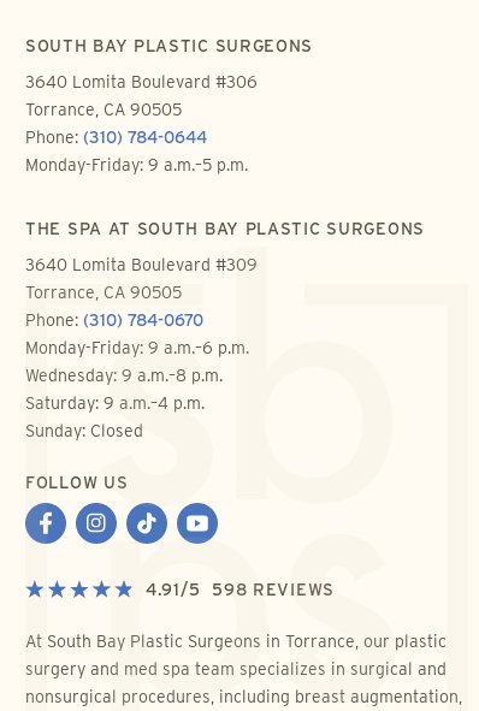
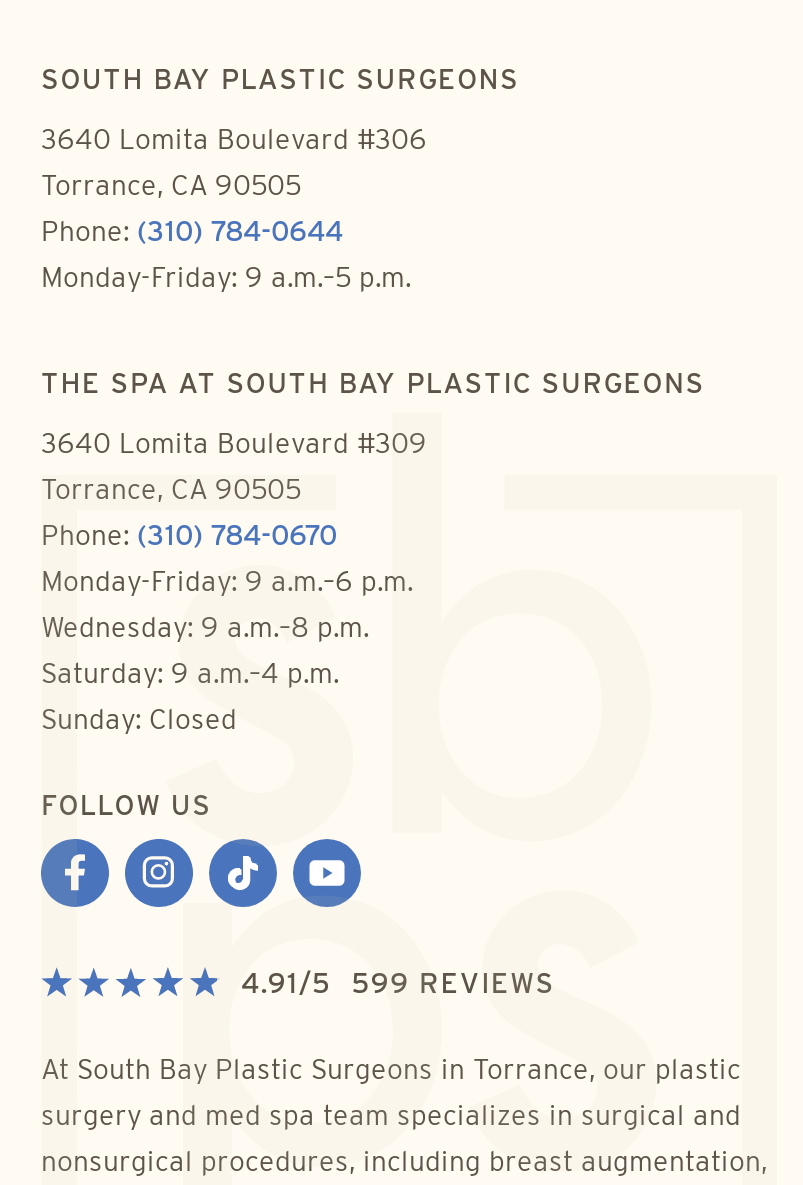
- 4.91 /5 598 REVIEWS
+ 4.91 /5 599 REVIEWS
